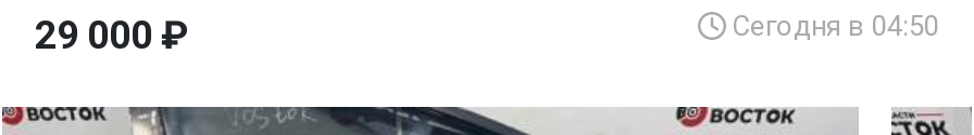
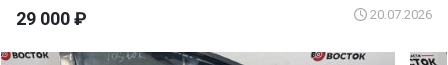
- Сегодня в 04:50
+ 20.07.2026
